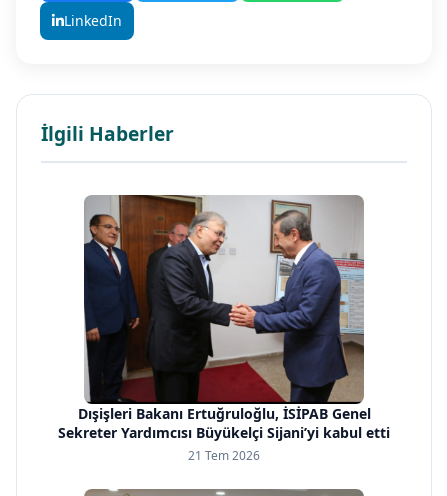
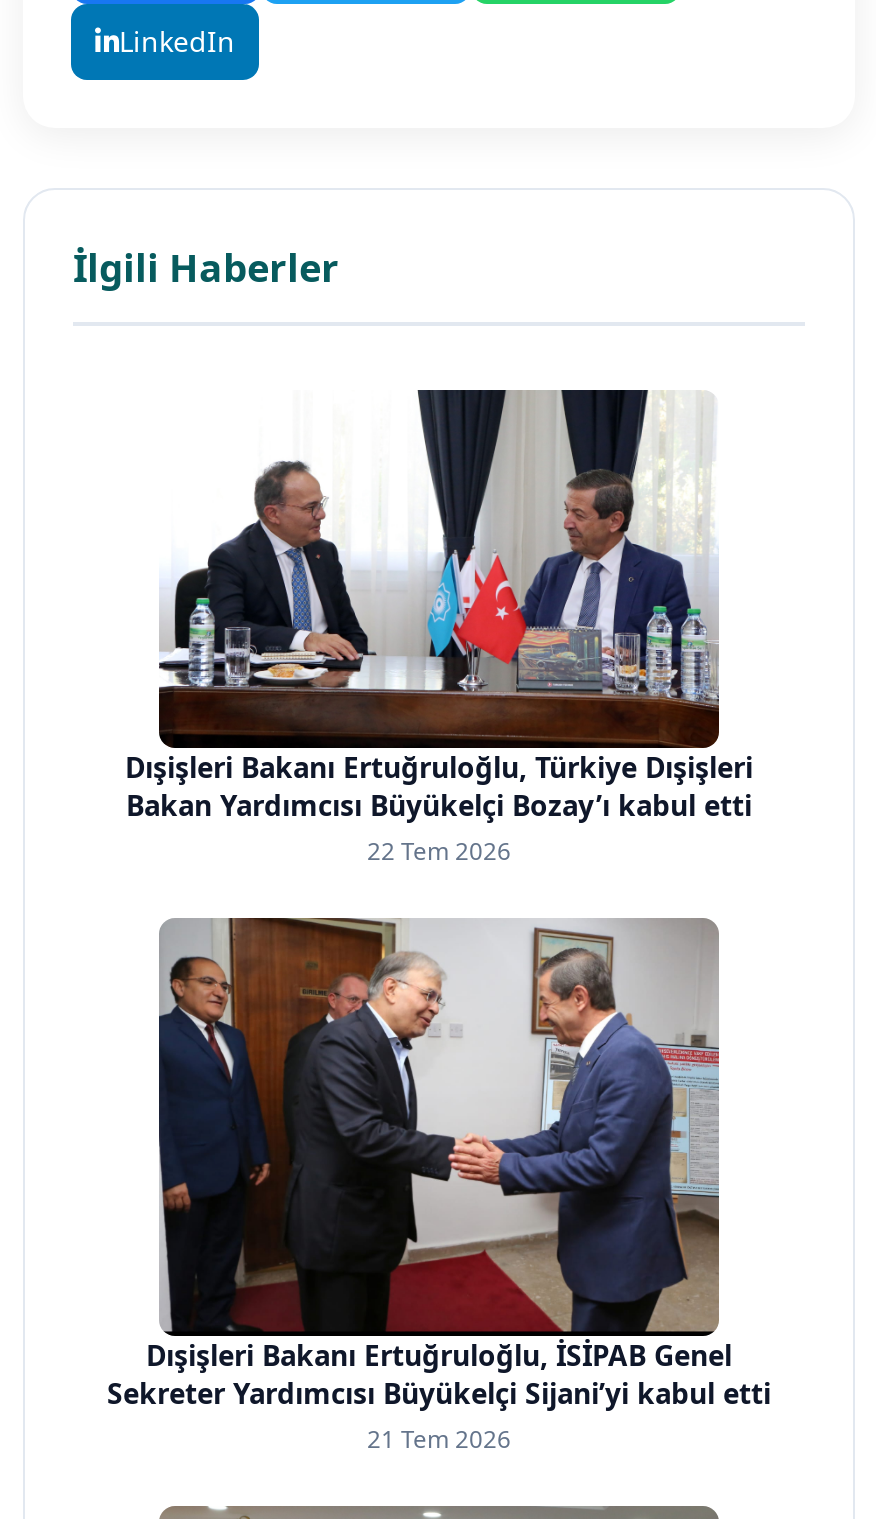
+ [image]
+ Dışişleri Bakanı Ertuğruloğlu, Türkiye Dışişleri
+ Bakan Yardımcısı Büyükelçi Bozay’ı kabul etti
+ 22 Tem 2026
